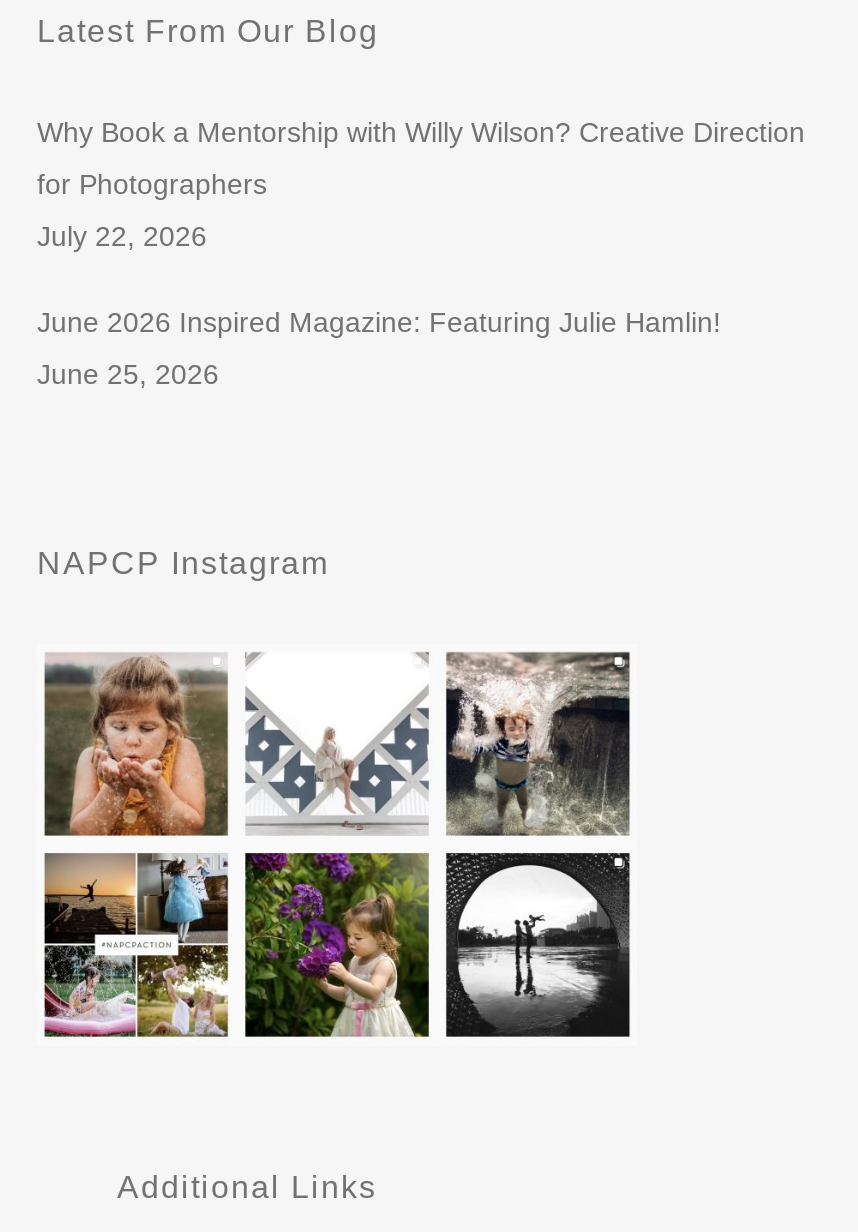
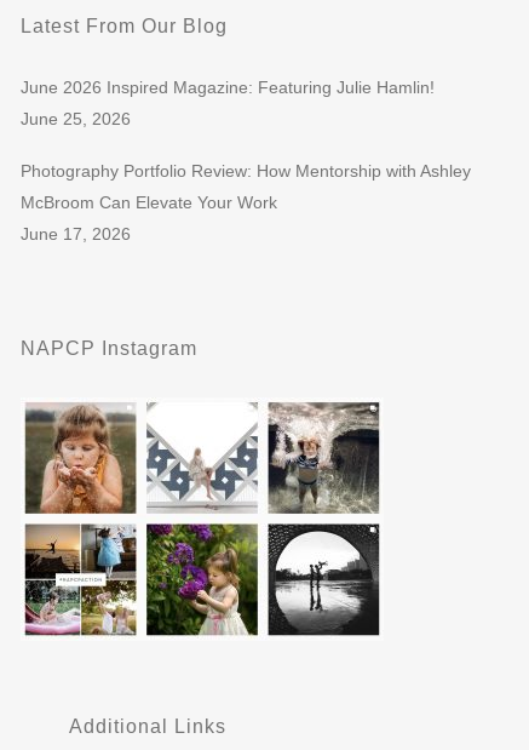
- Why Book a Mentorship with Willy Wilson? Creative Direction
- for Photographers
- July 22, 2026

moved up: June 2026 Inspired Magazine: Featuring Julie Hamlin! | June 25, 2026

+ Photography Portfolio Review: How Mentorship with Ashley
+ McBroom Can Elevate Your Work
+ June 17, 2026
